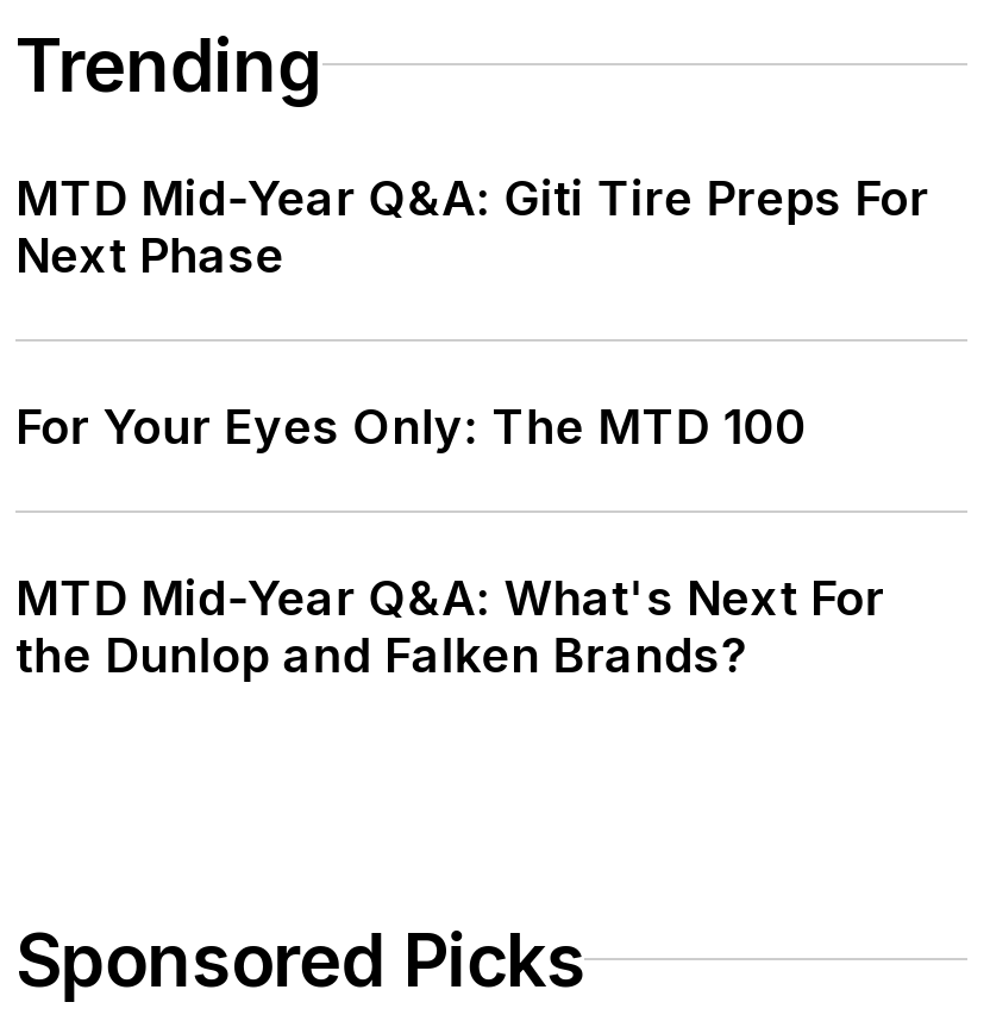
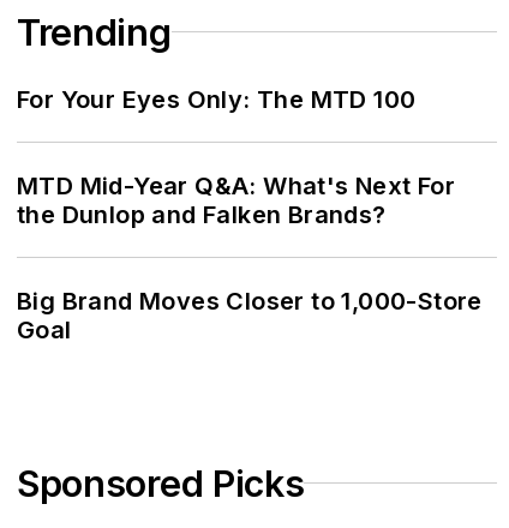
- MTD Mid-Year Q&A: Giti Tire Preps For
- Next Phase

moved up: For Your Eyes Only: The MTD 100 | MTD Mid-Year Q&A: What's Next For | the Dunlop and Falken Brands?

+ Big Brand Moves Closer to 1,000-Store
+ Goal
